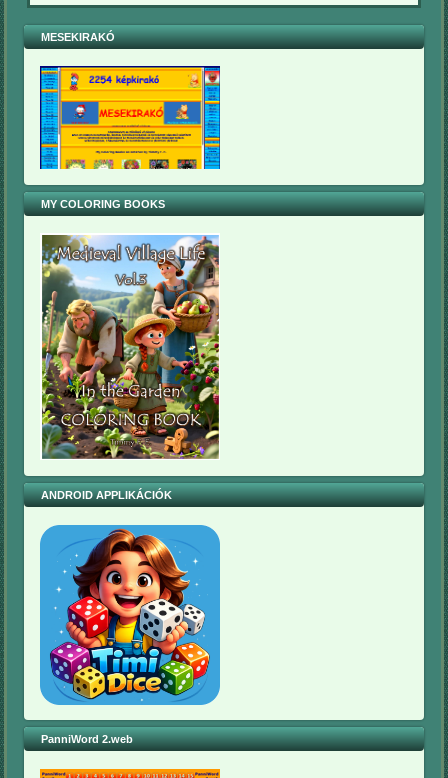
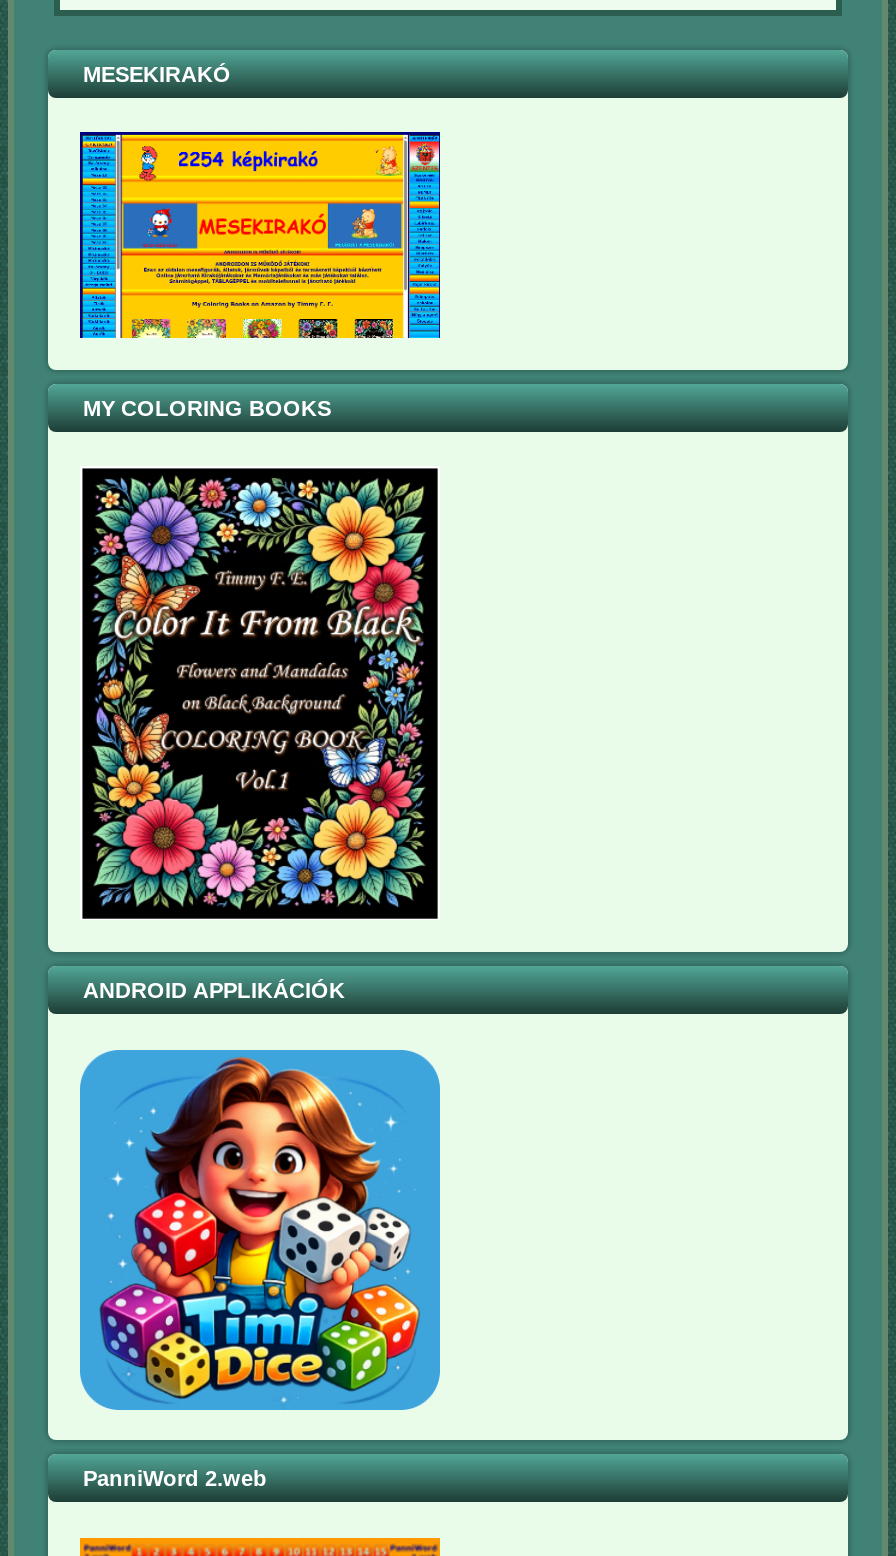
- [image]
+ [image]
